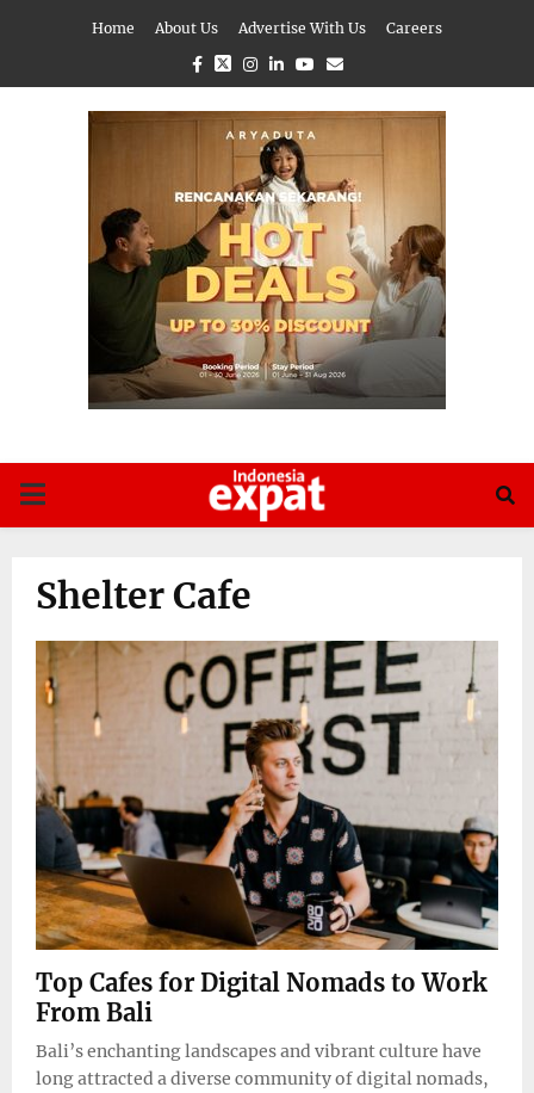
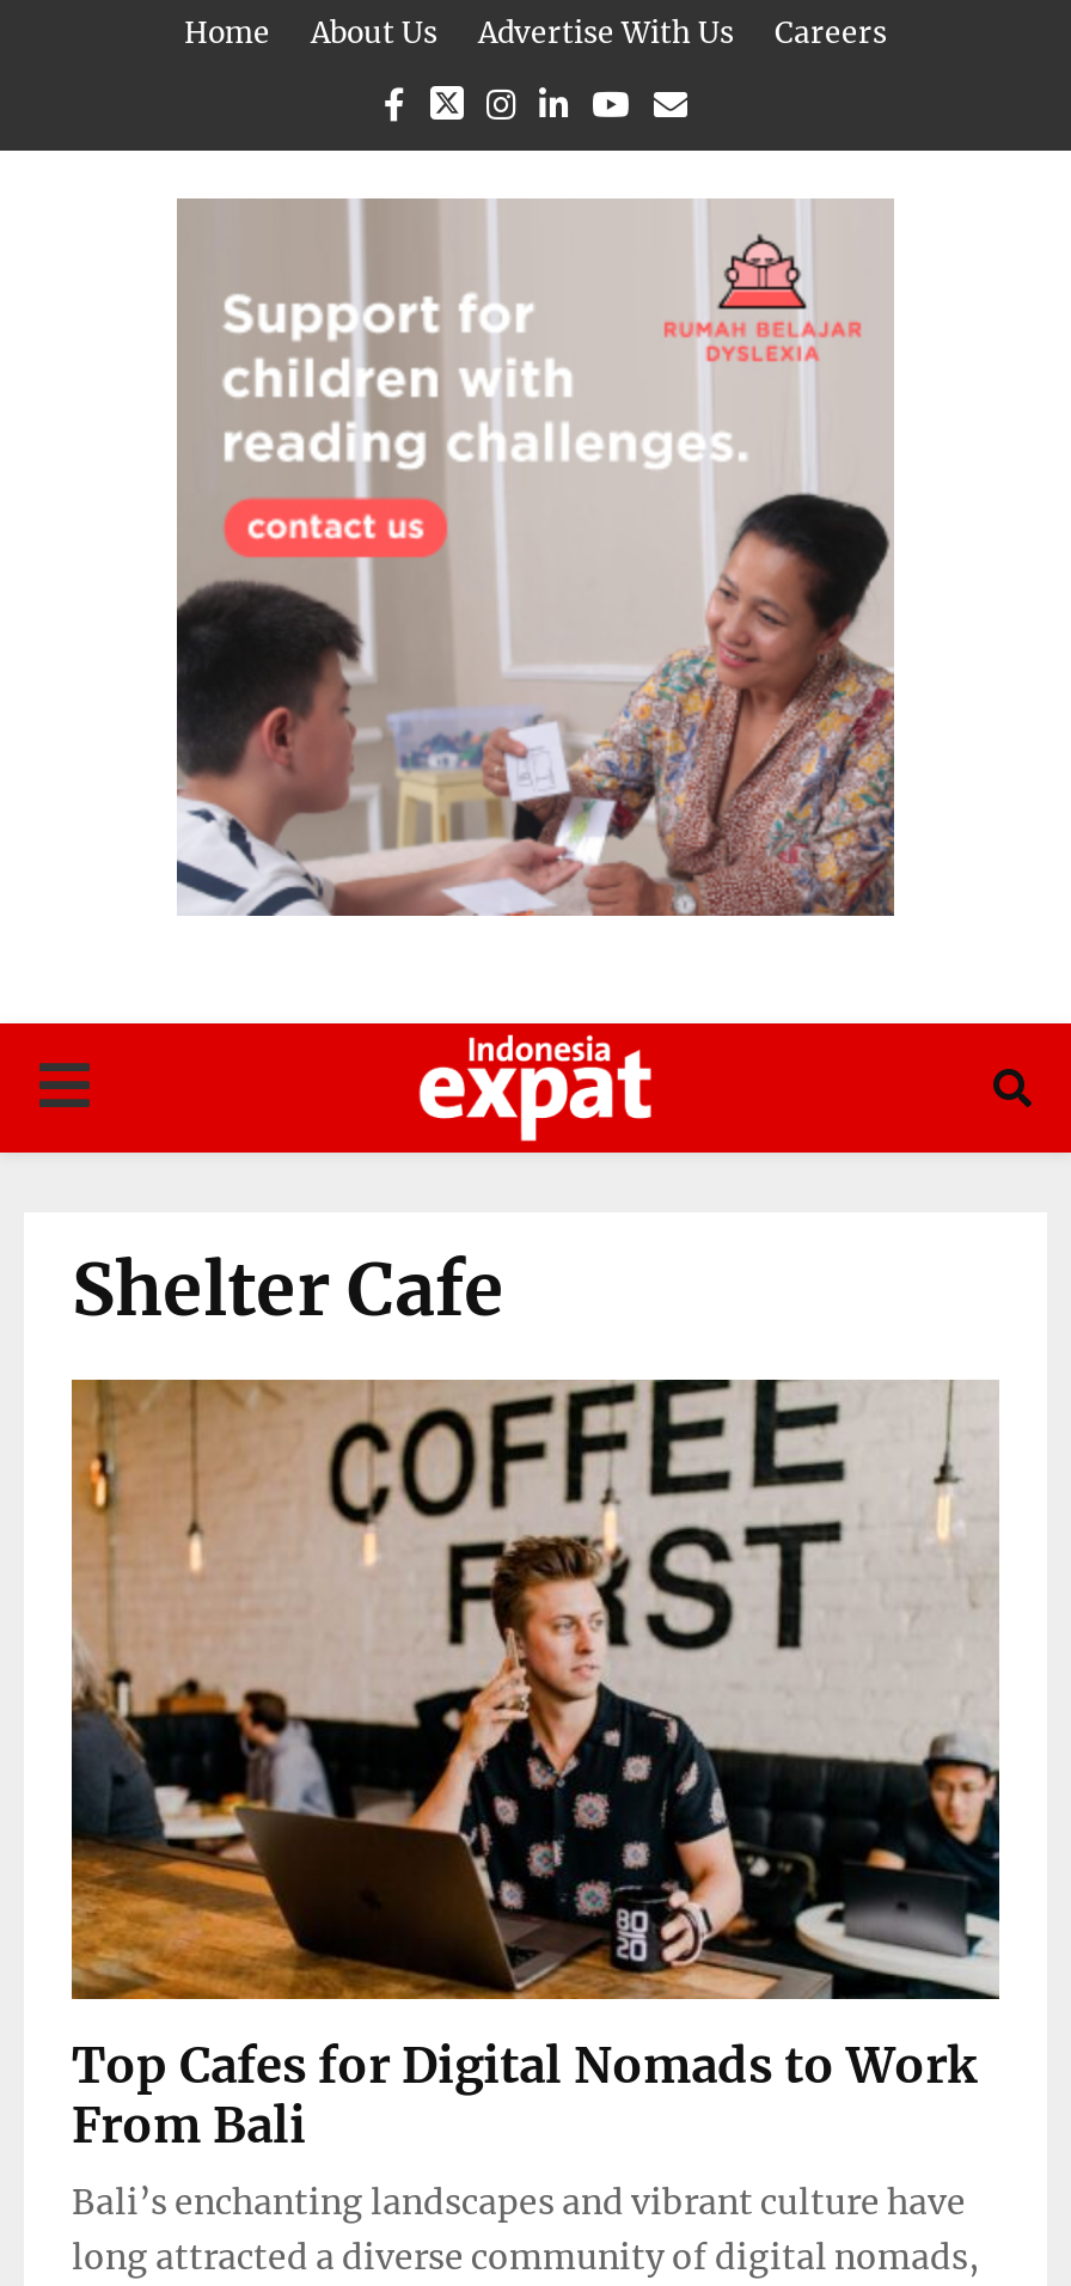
- [image]
+ [image]
